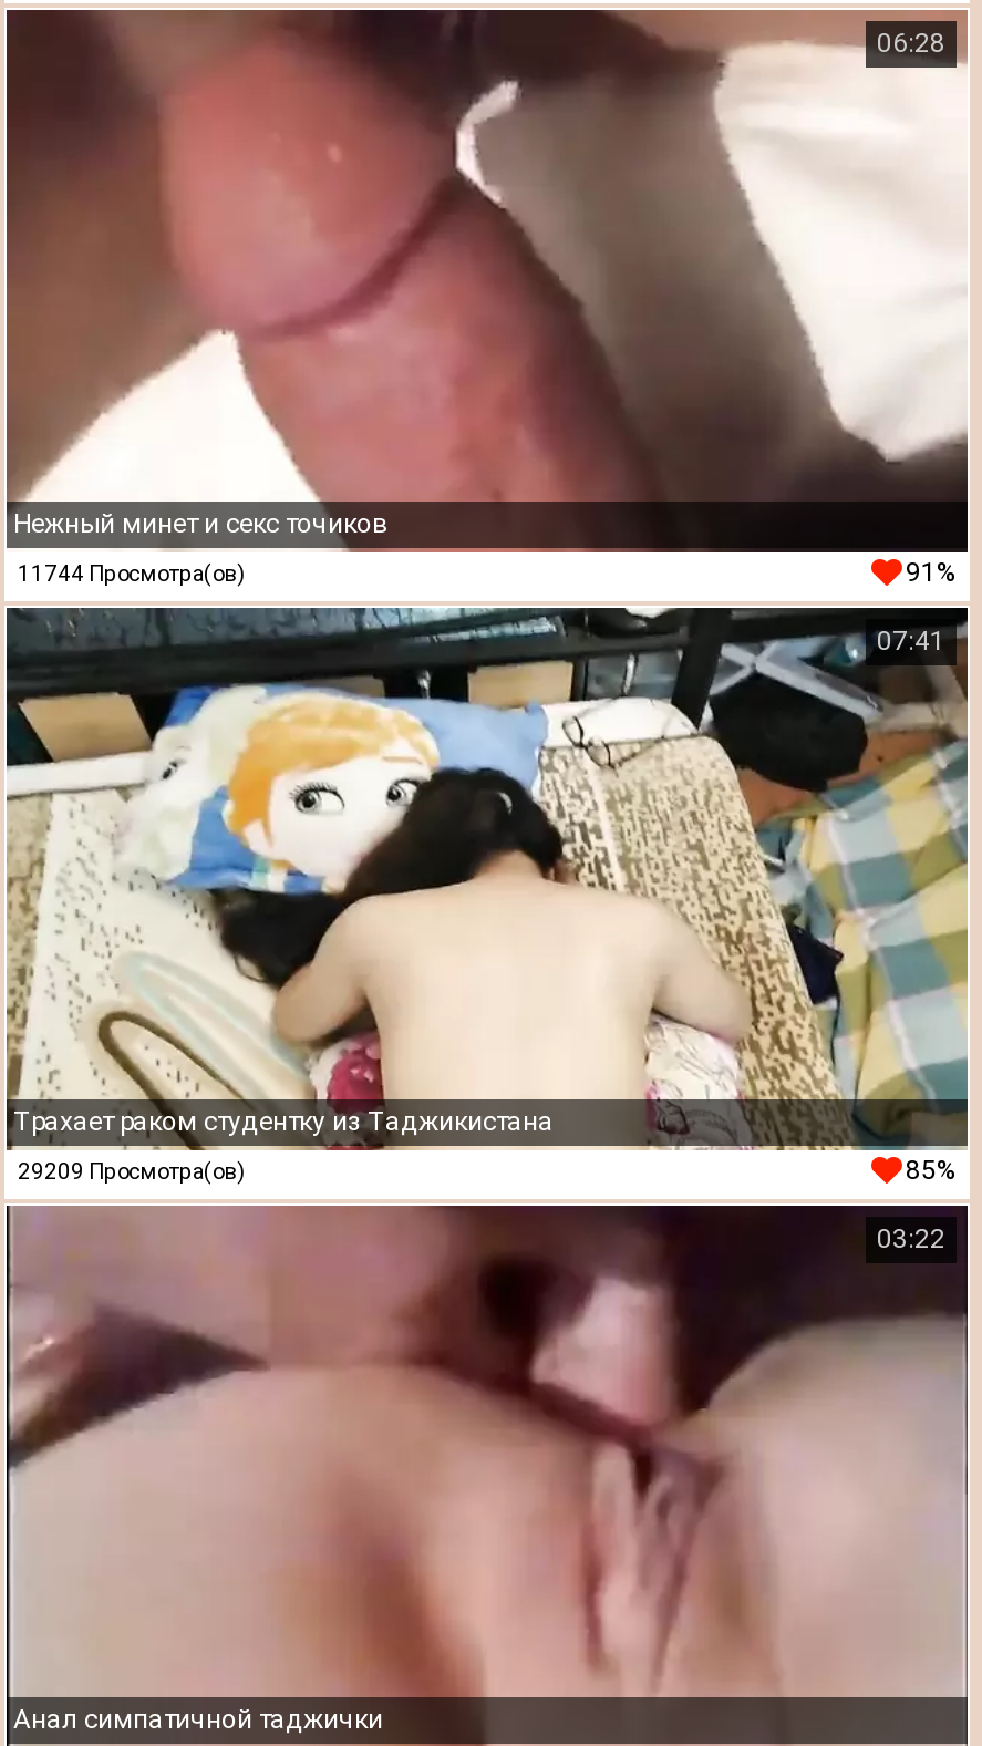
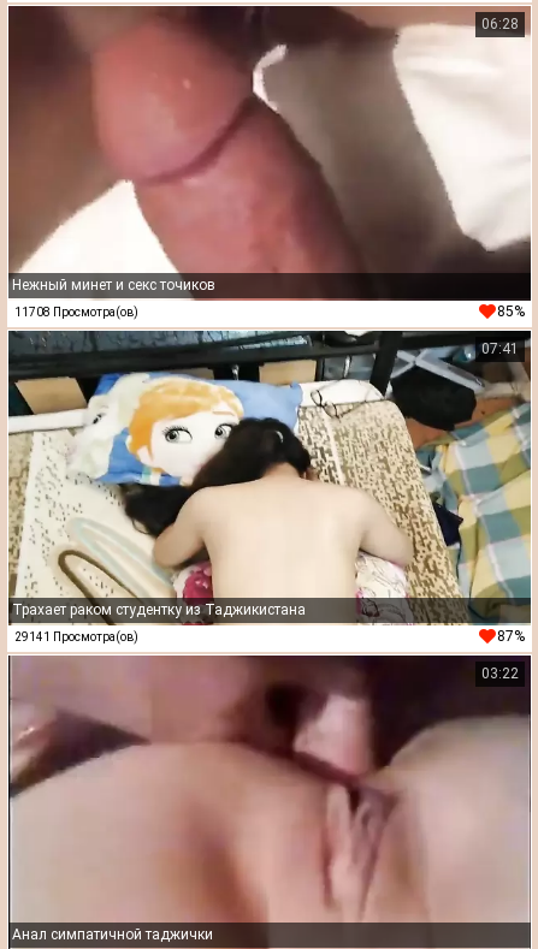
- 11744 Просмотра(ов)
+ 11708 Просмотра(ов)

- 91%
+ 85%

- 29209 Просмотра(ов)
+ 29141 Просмотра(ов)

- 85%
+ 87%
